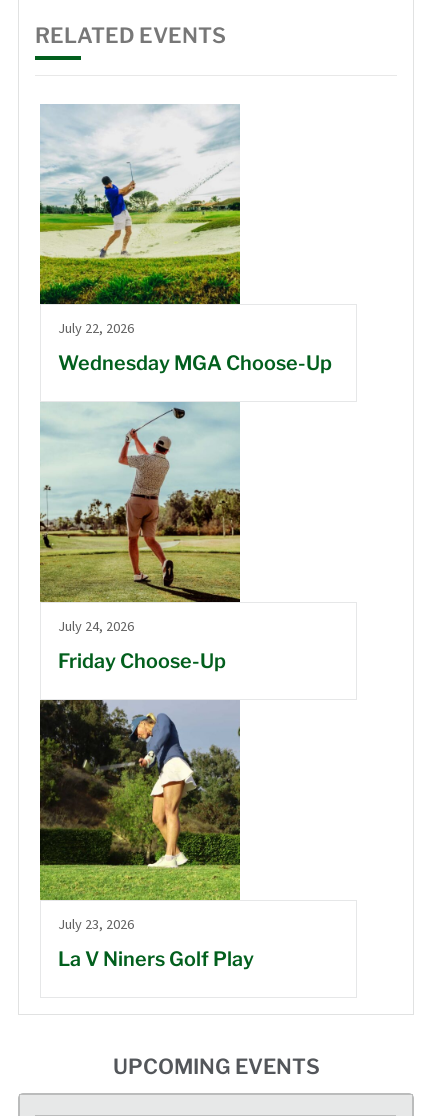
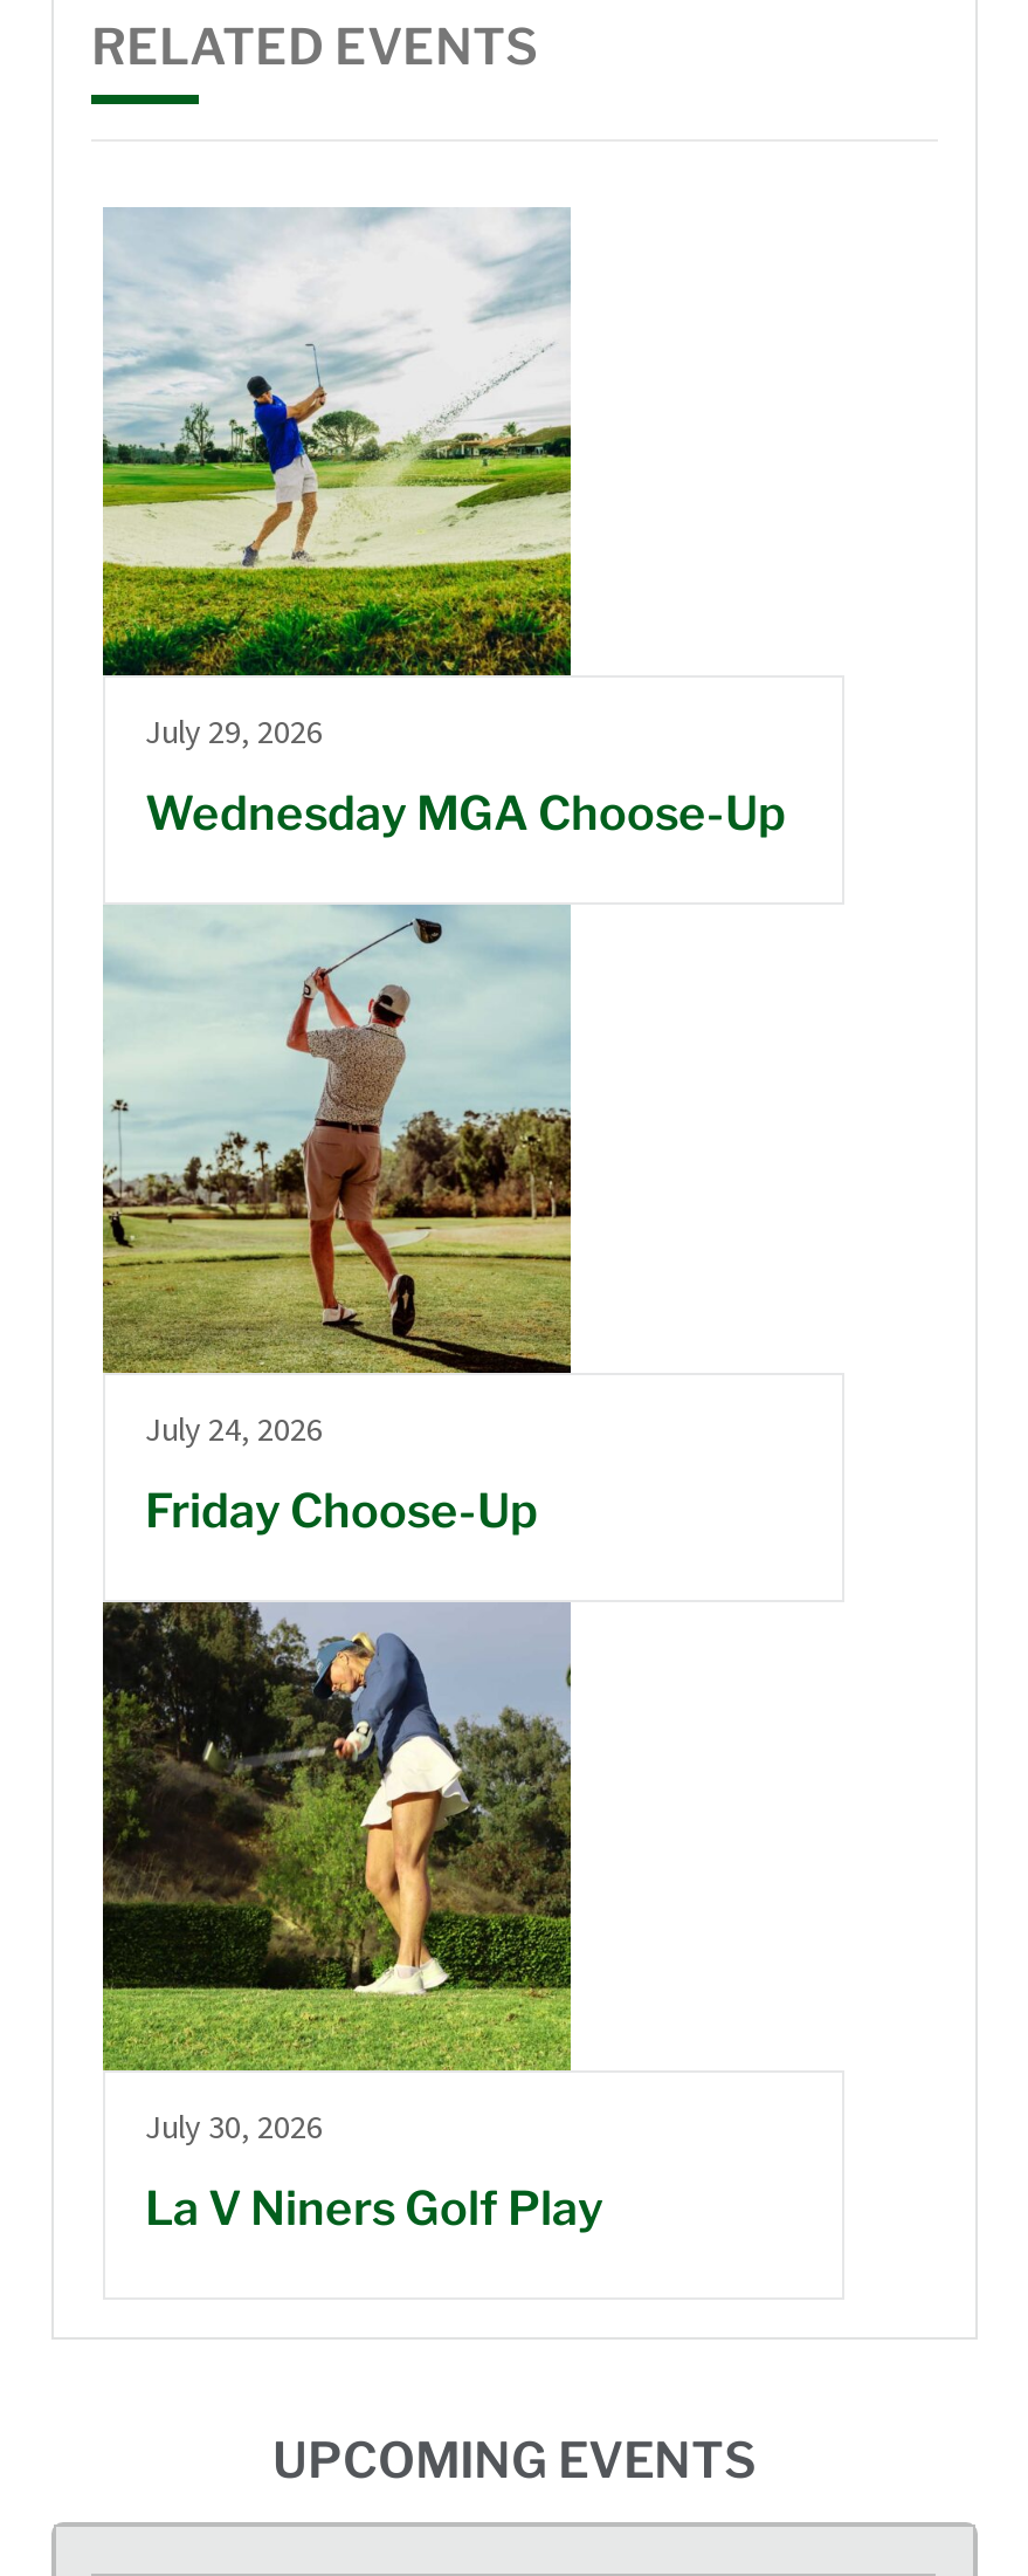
- July 22, 2026
+ July 29, 2026

- July 23, 2026
+ July 30, 2026
